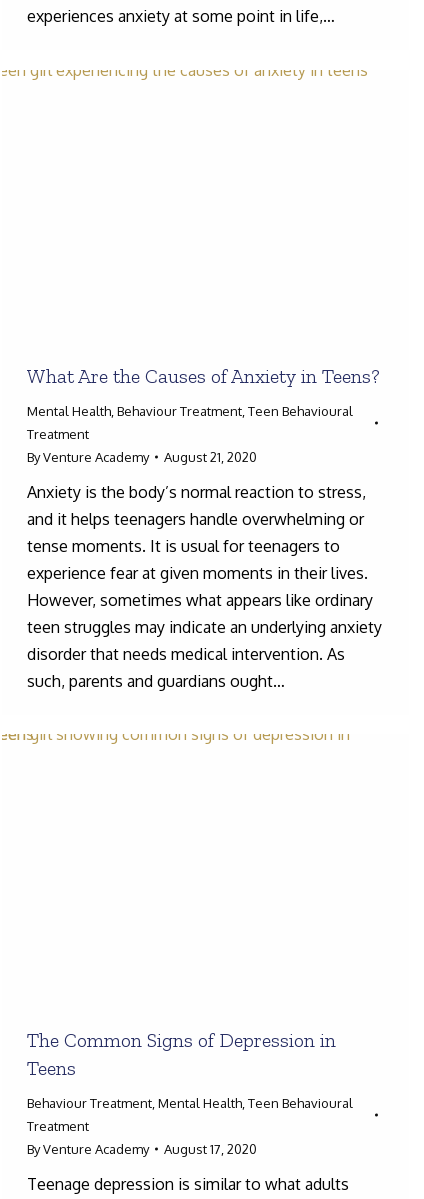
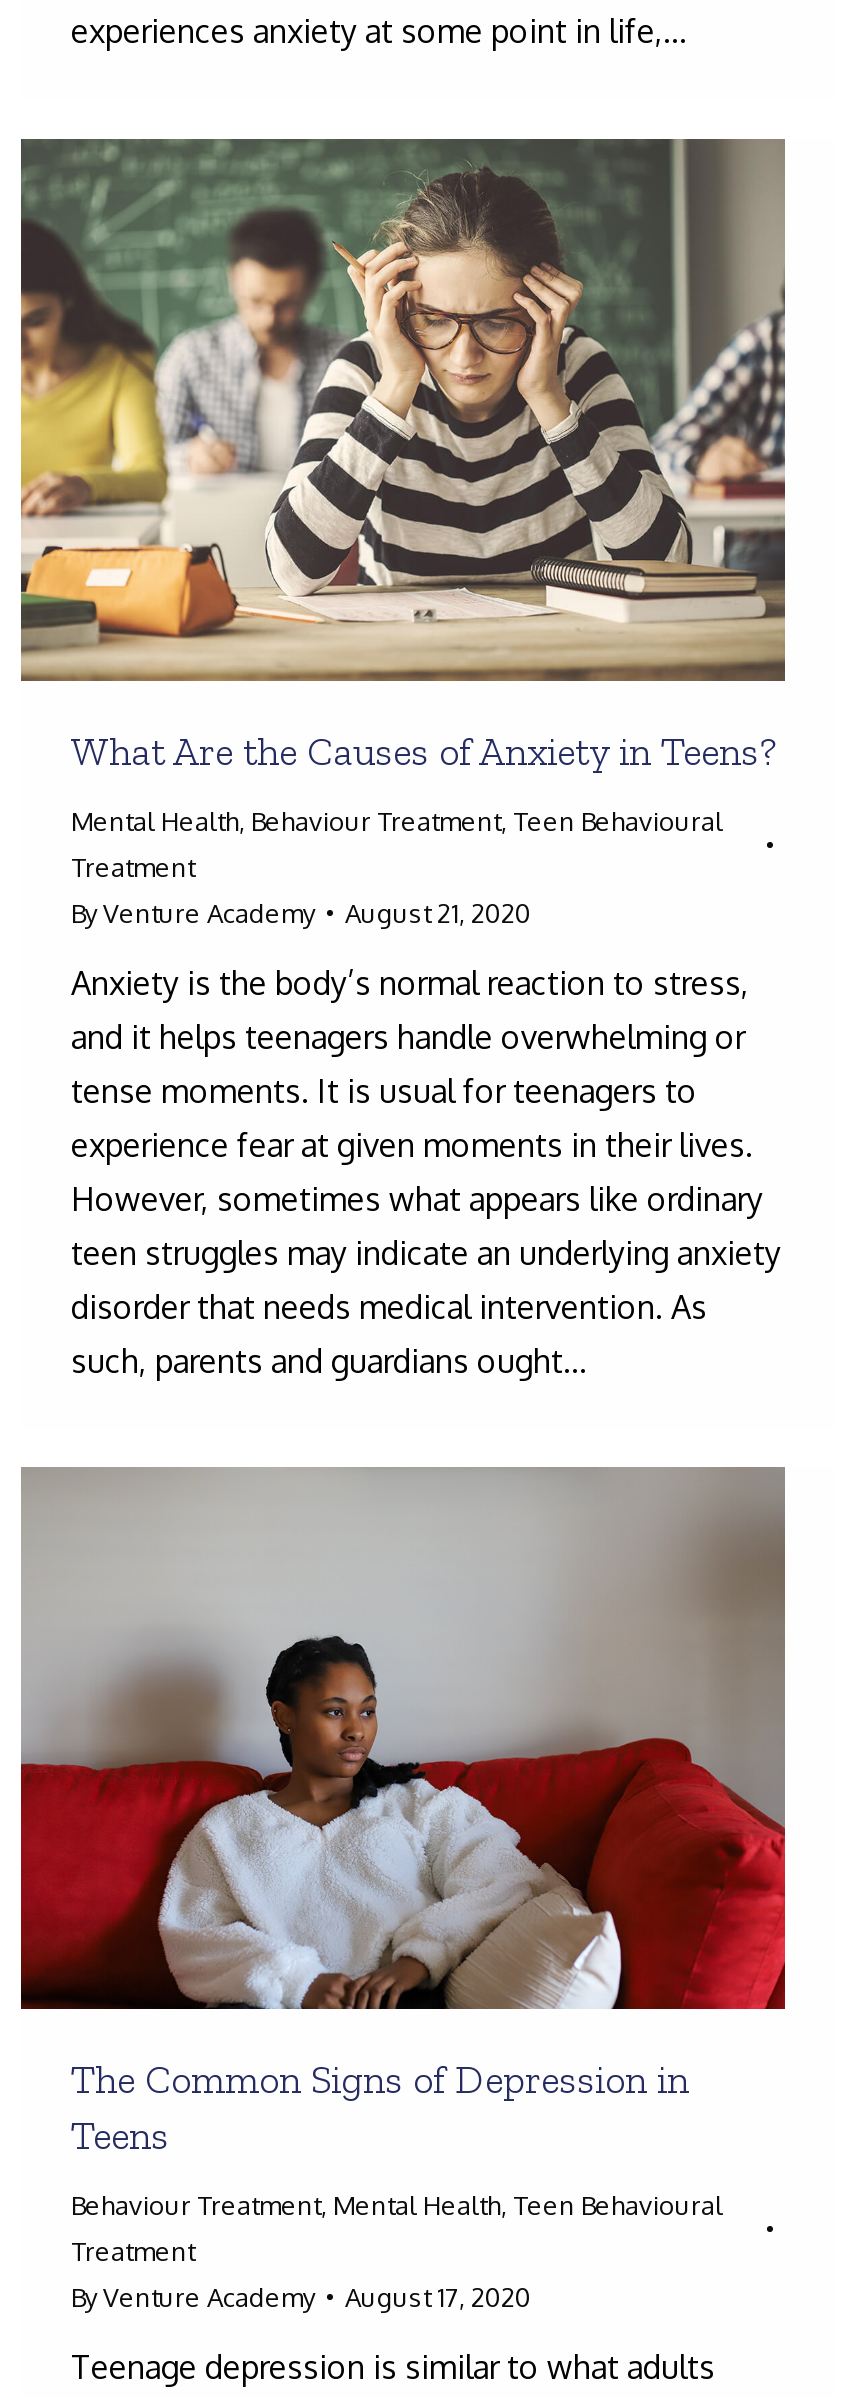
+ [image]

+ [image]
